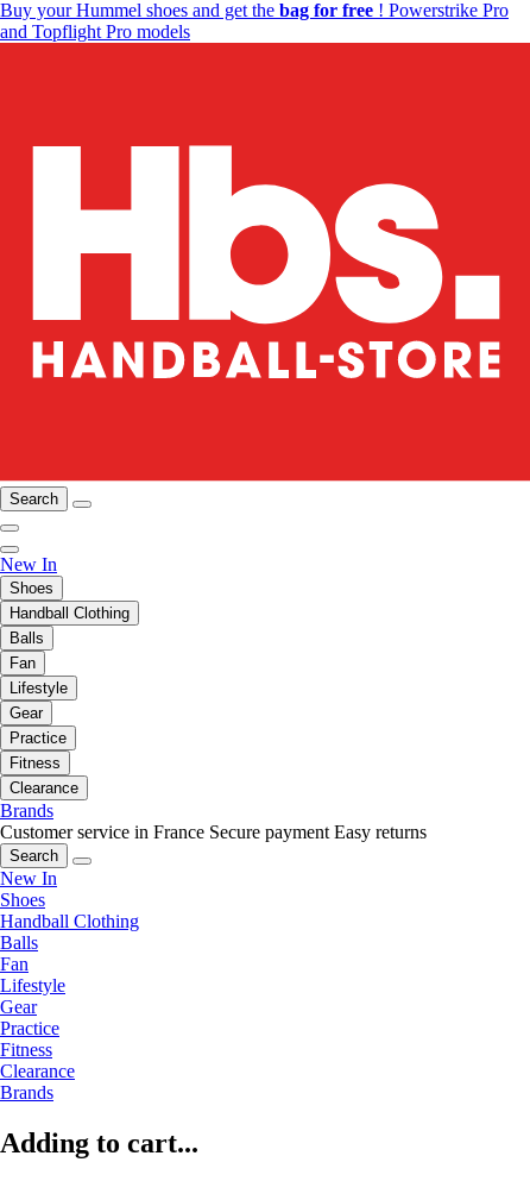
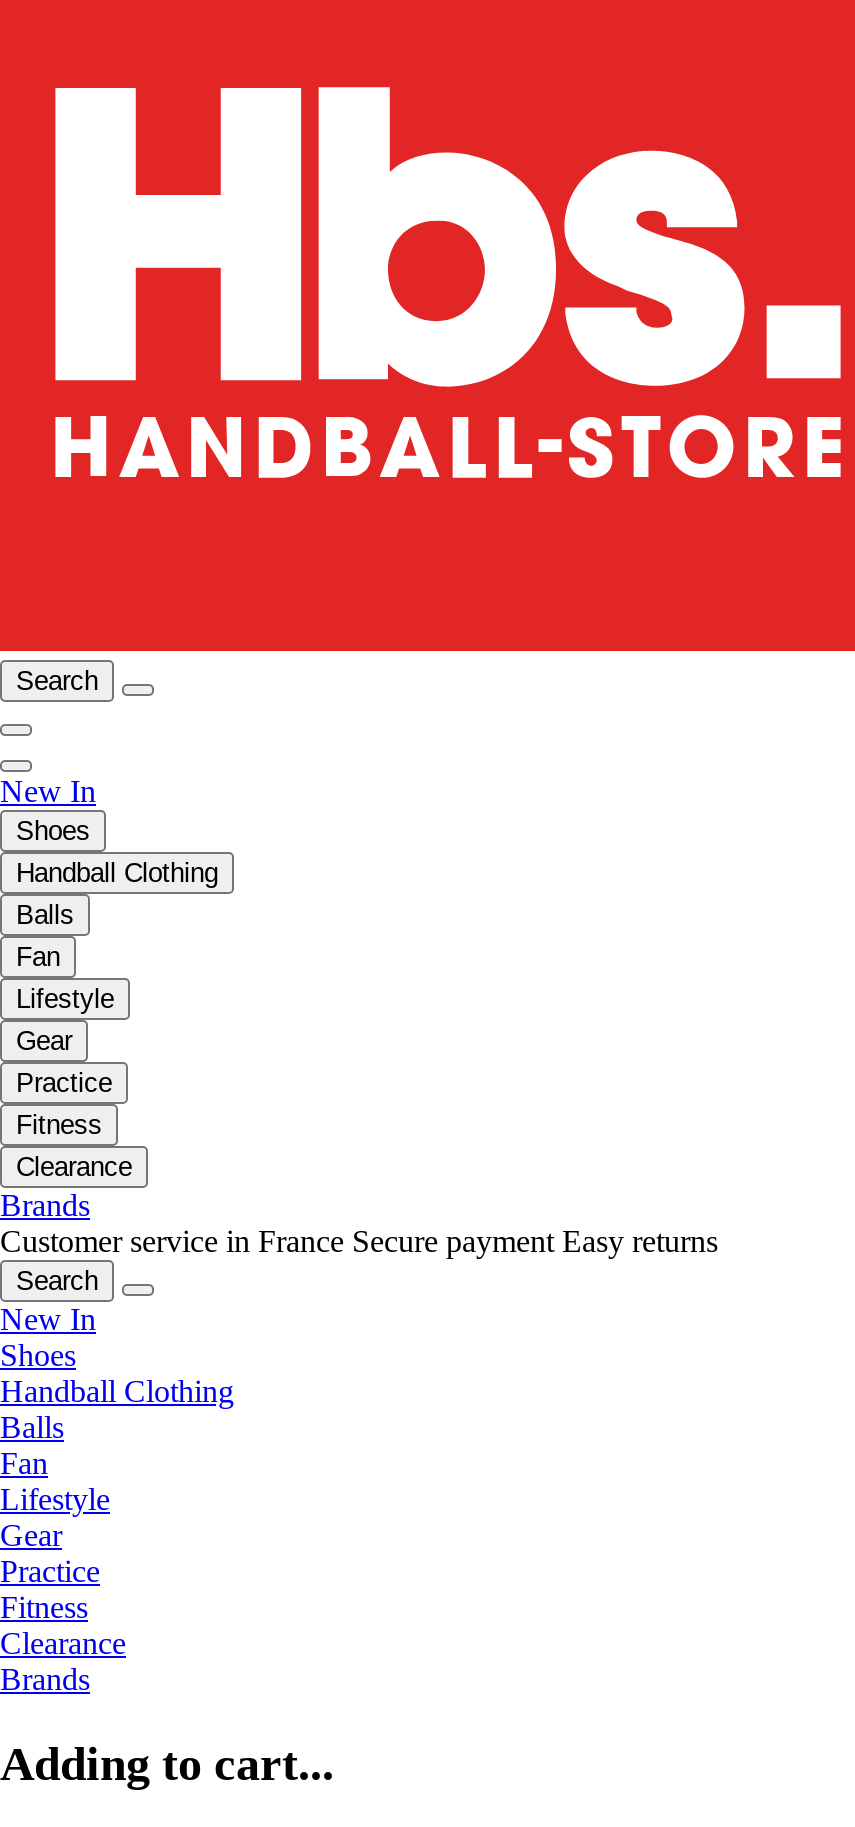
- Buy your Hummel shoes and get the bag for free! Powerstrike Pro
- and Topflight Pro models
